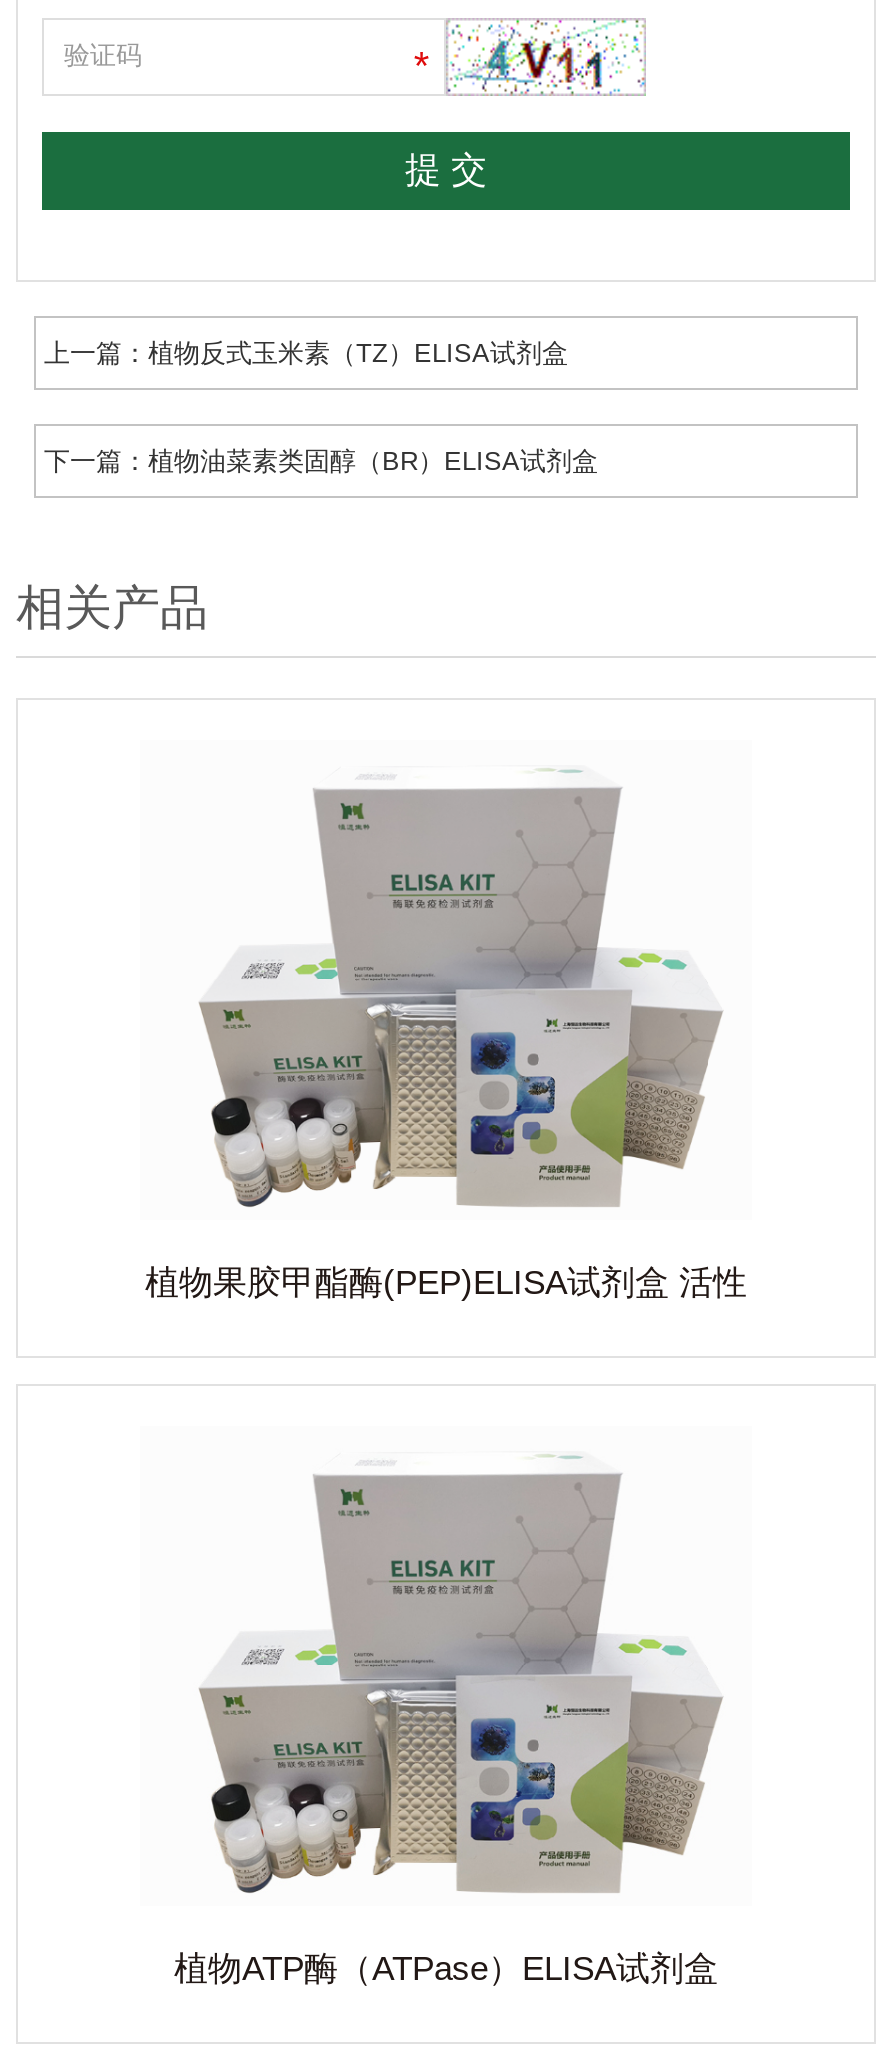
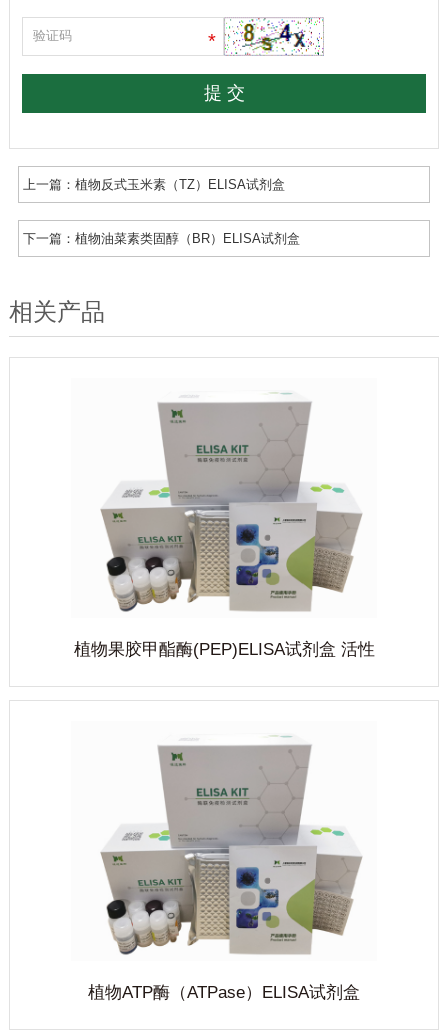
- [image]
+ [image]
